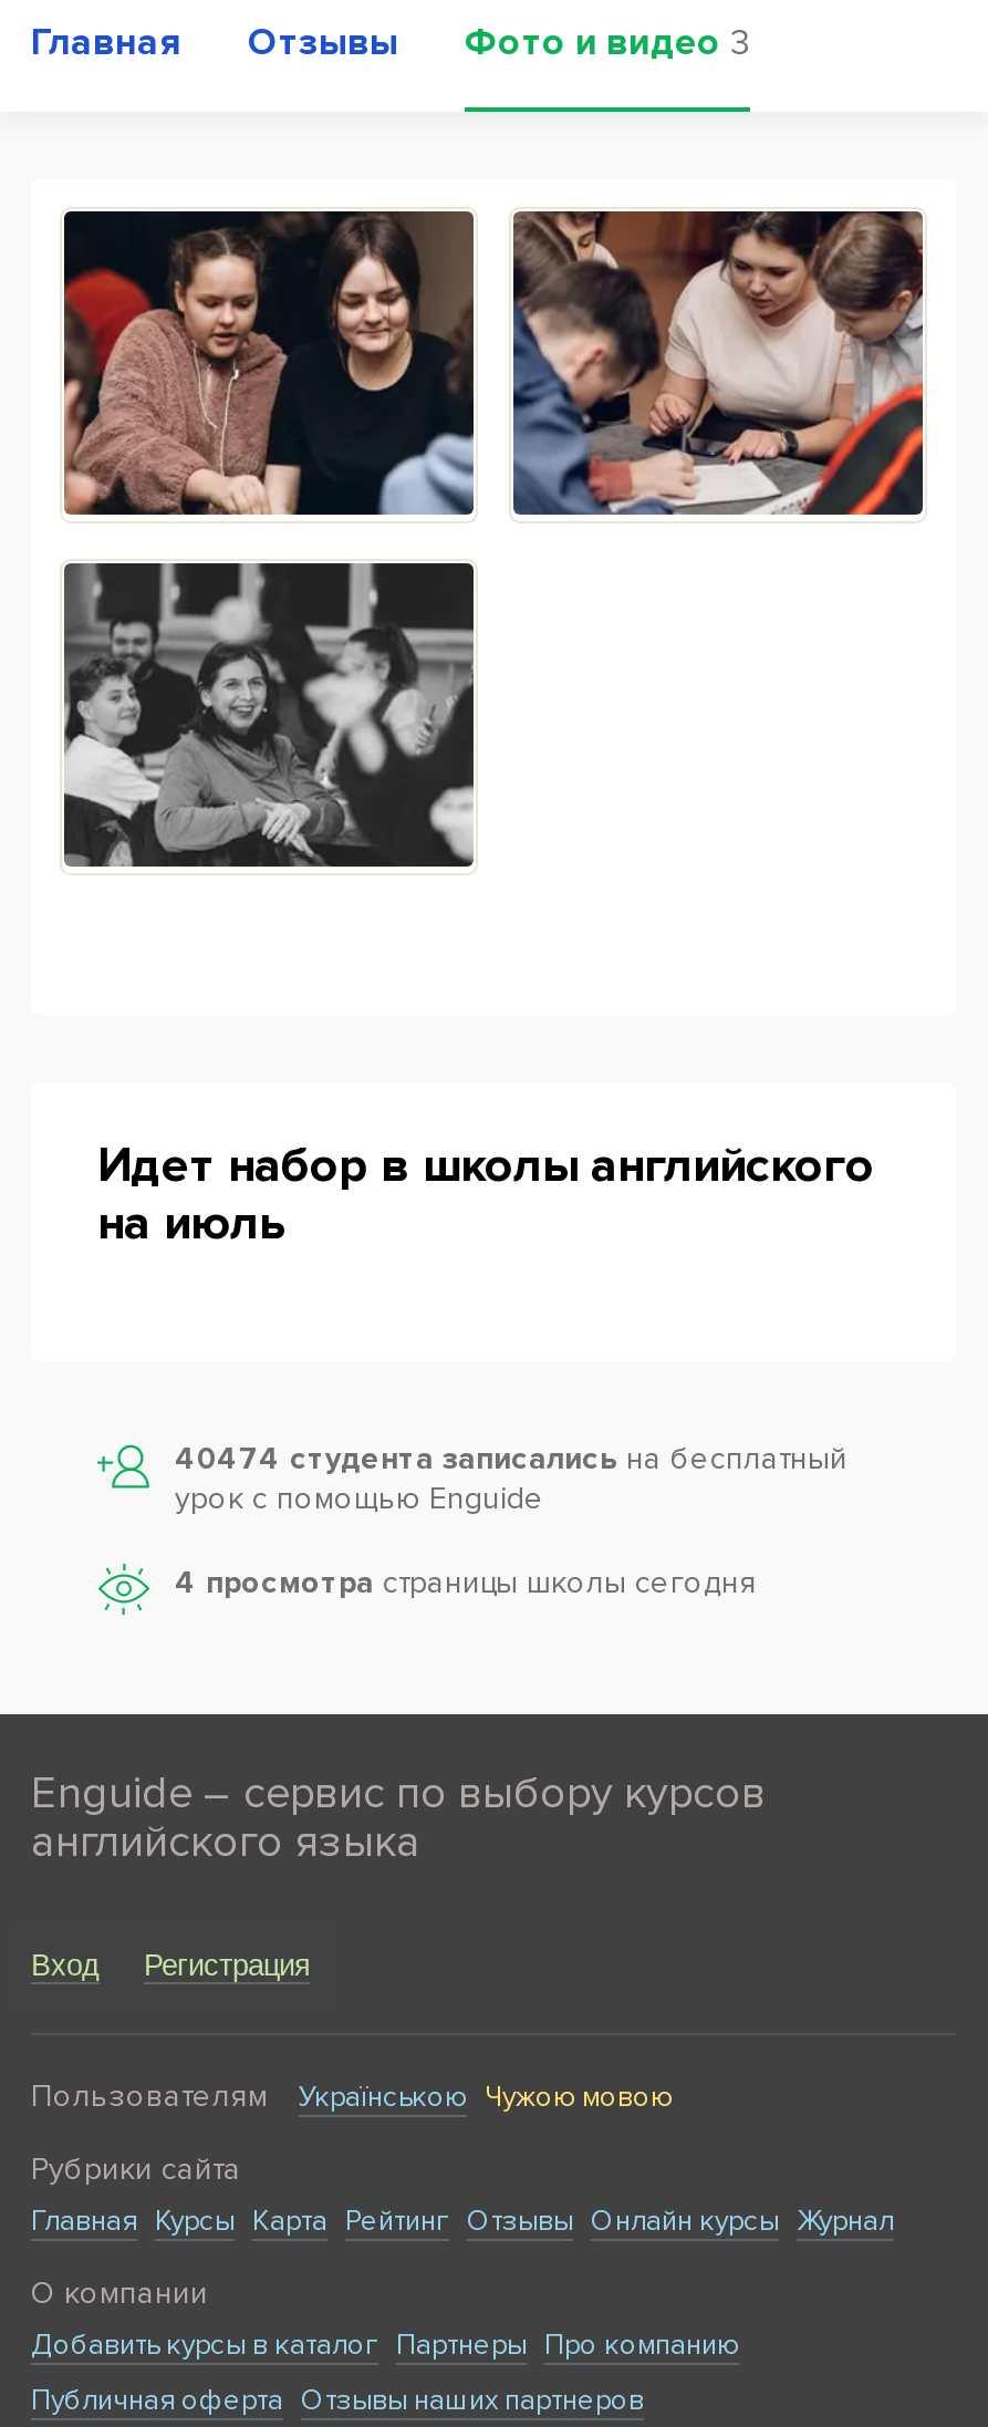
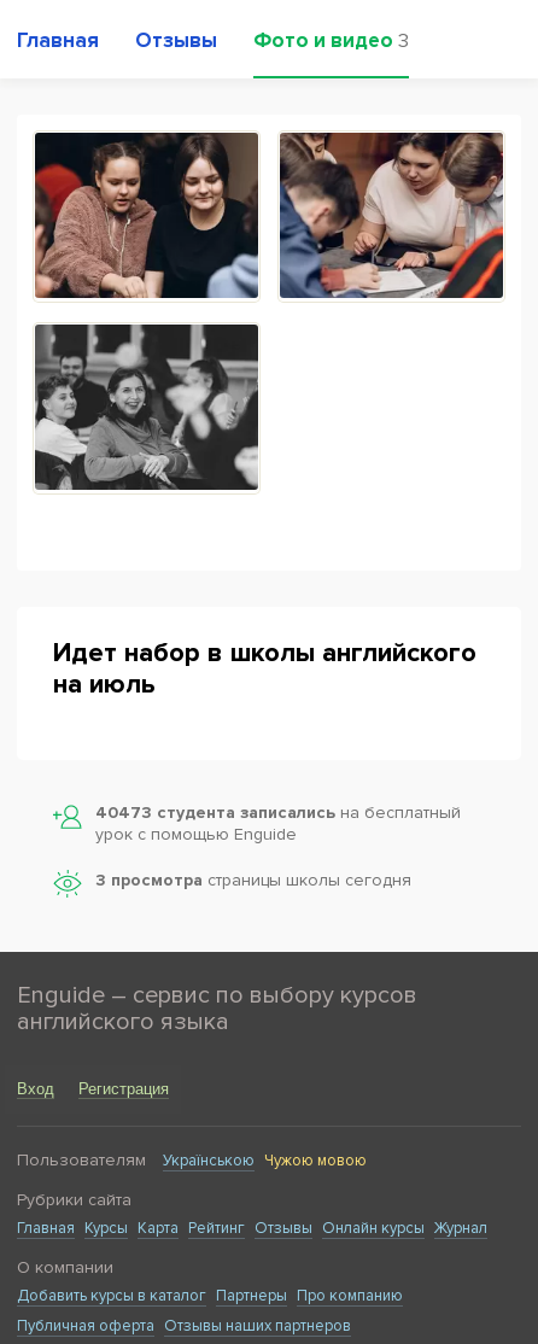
- 40474 студента записались на бесплатный
+ 40473 студента записались на бесплатный

- 4 просмотра страницы школы сегодня
+ 3 просмотра страницы школы сегодня
